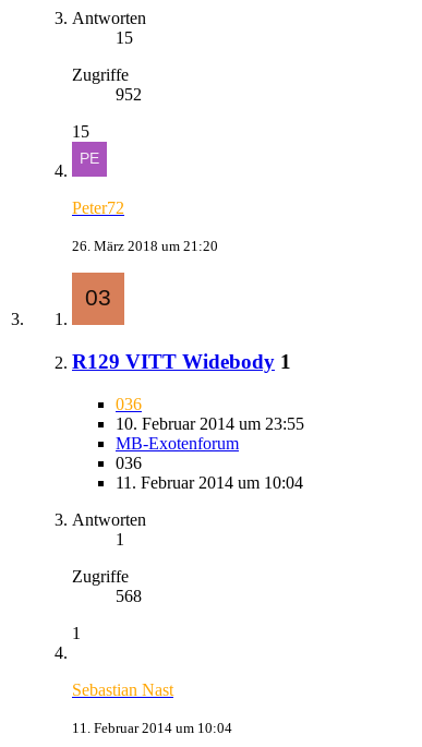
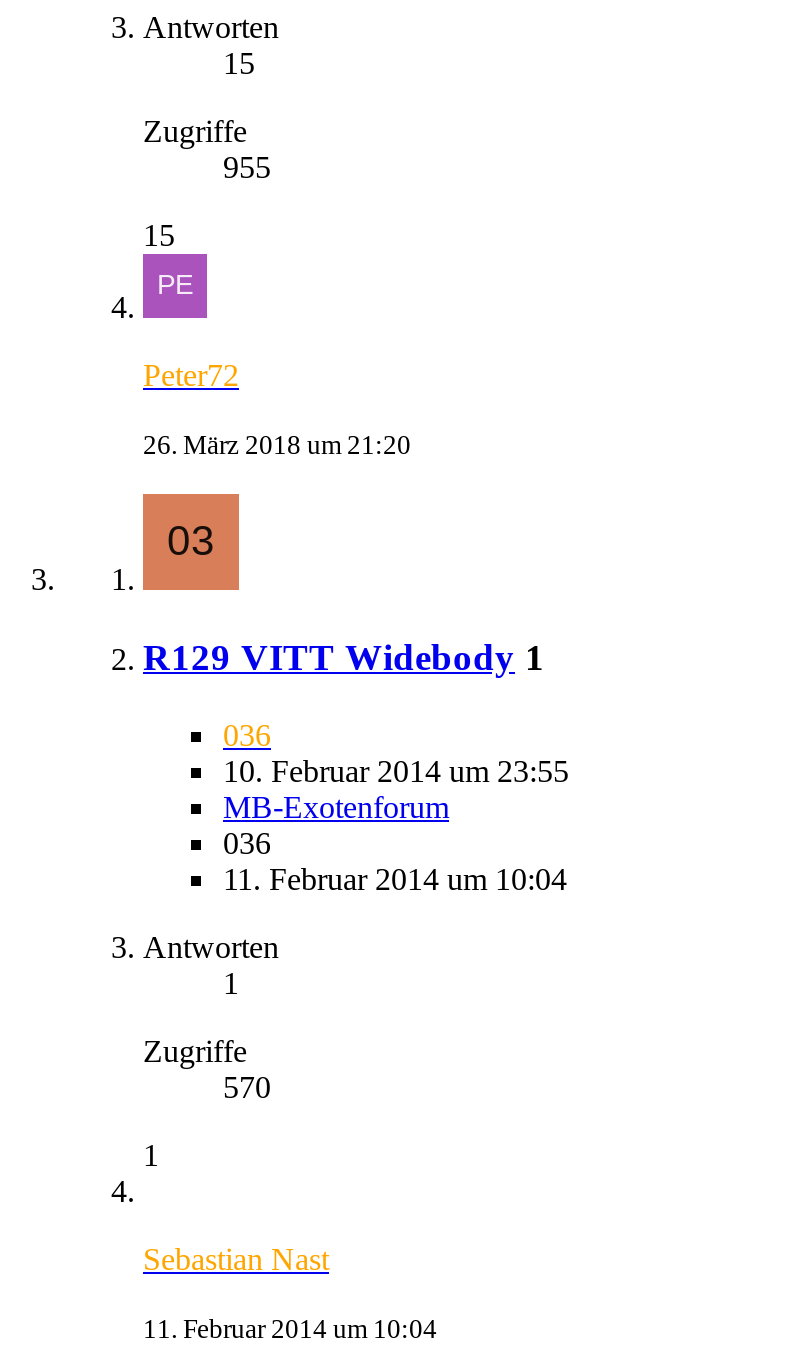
- 952
+ 955

- 568
+ 570
